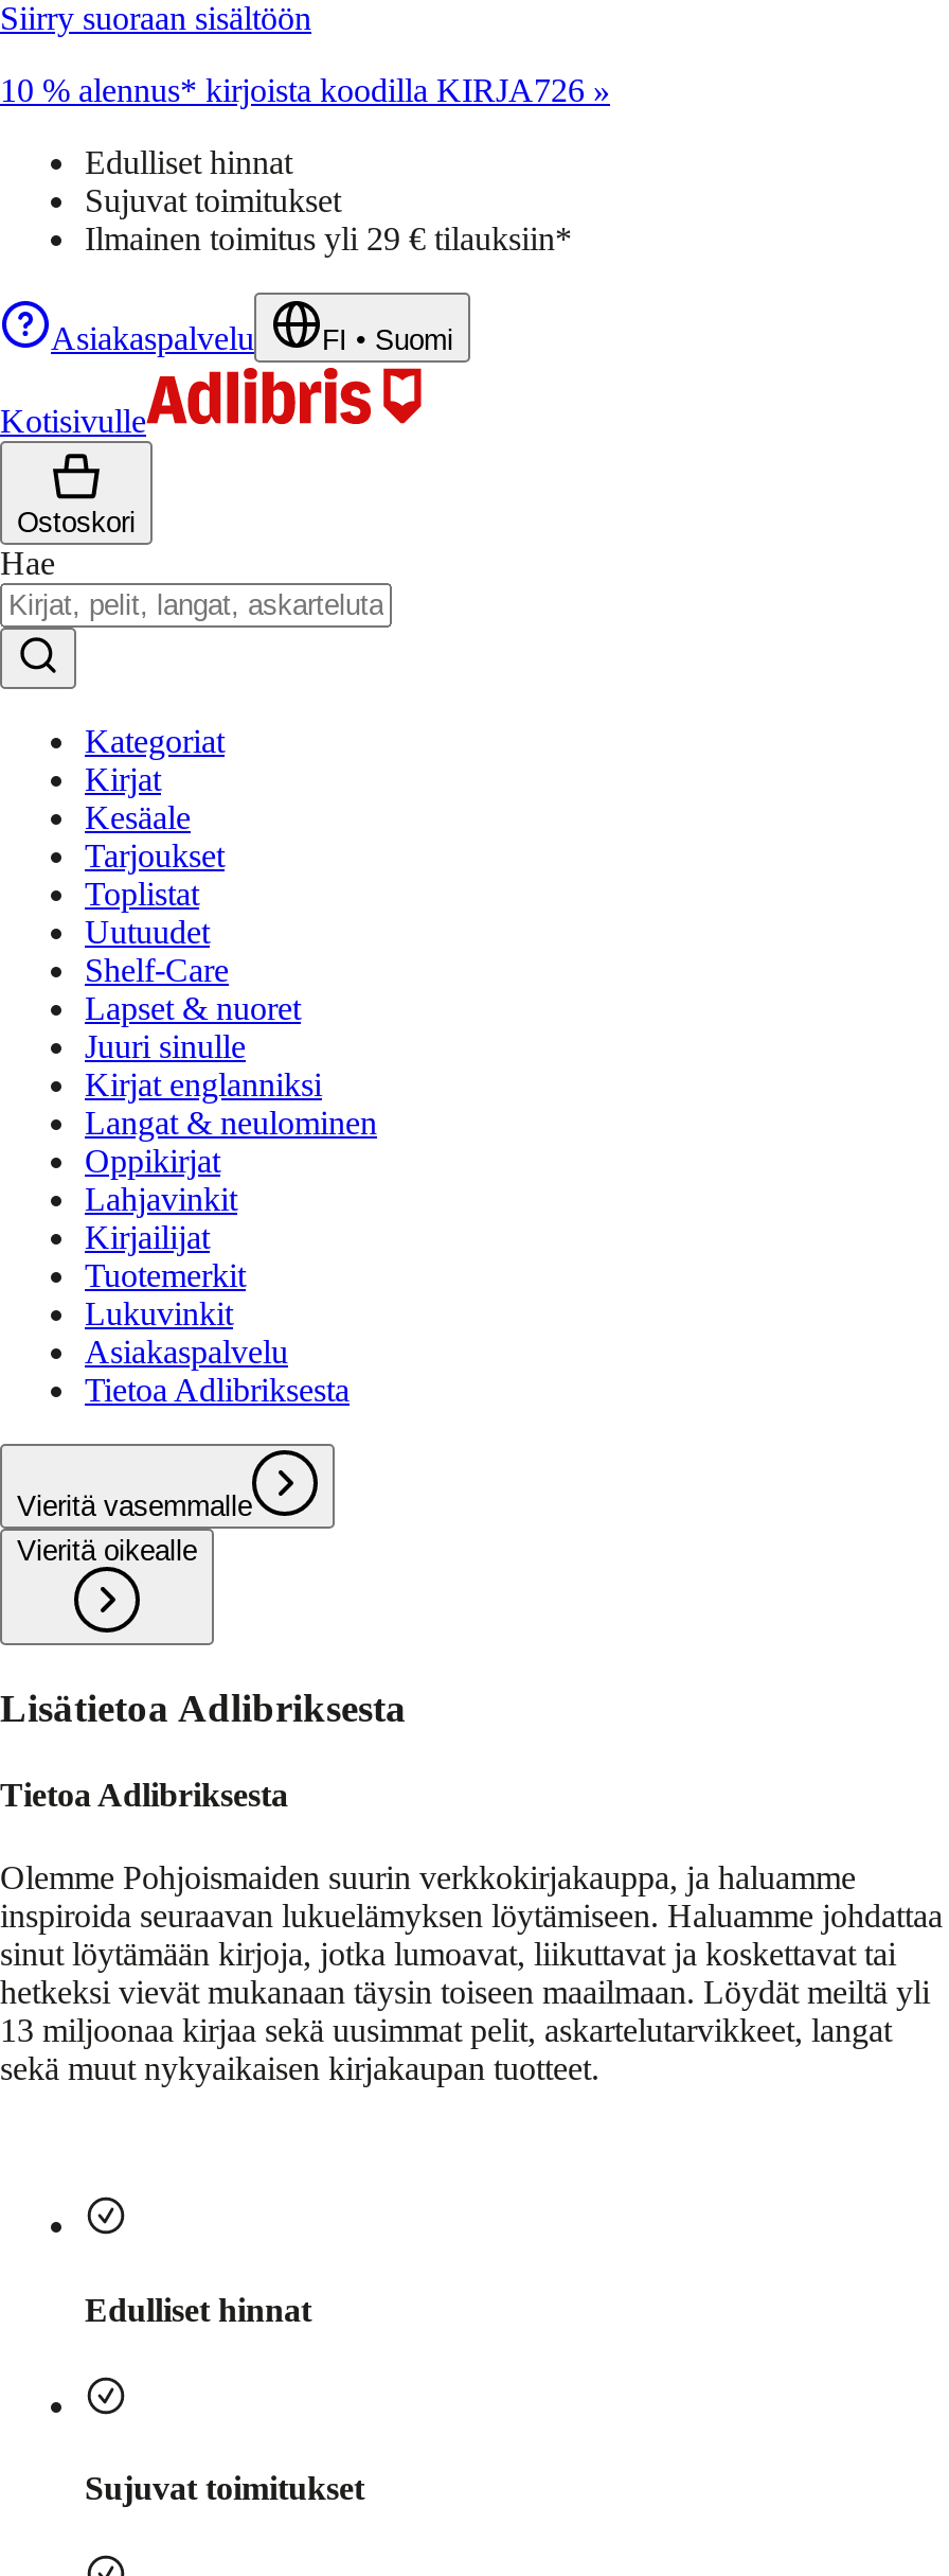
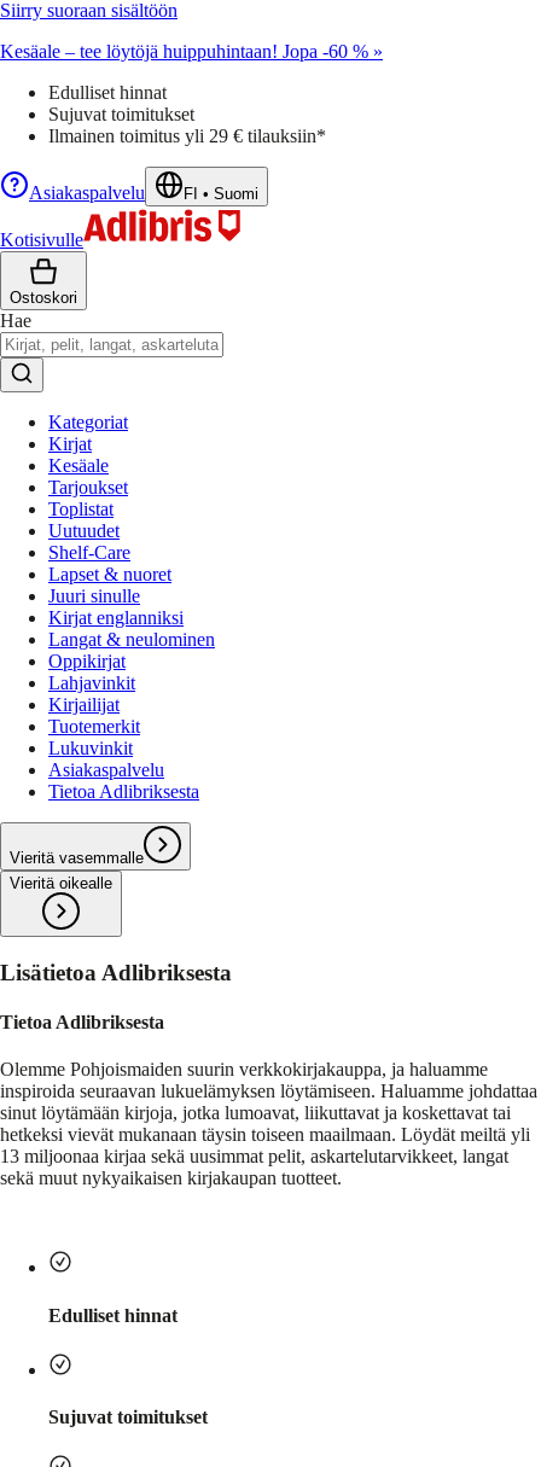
- 10 % alennus* kirjoista koodilla KIRJA726 »
+ Kesäale – tee löytöjä huippuhintaan! Jopa -60 % »
